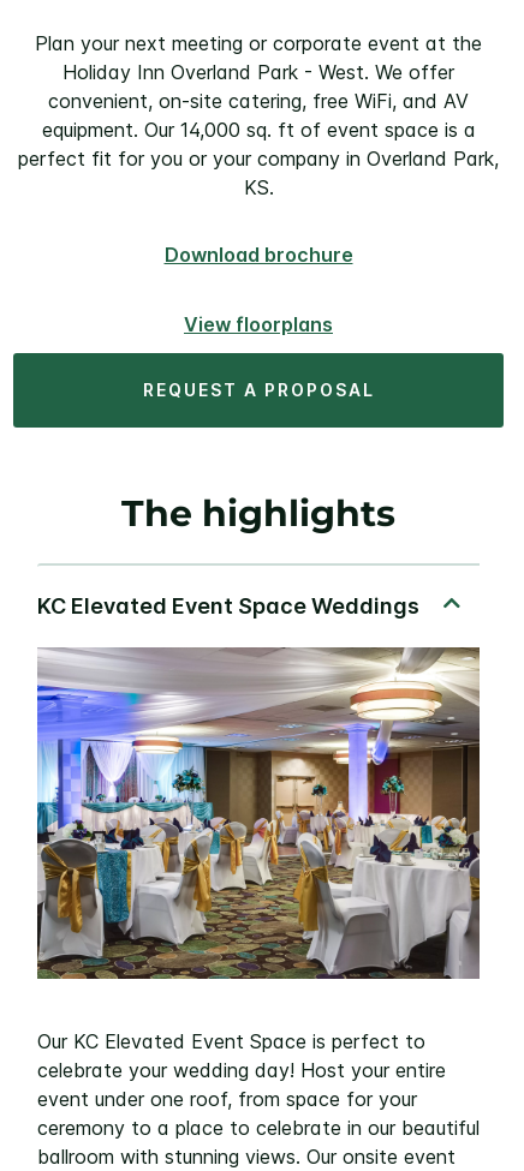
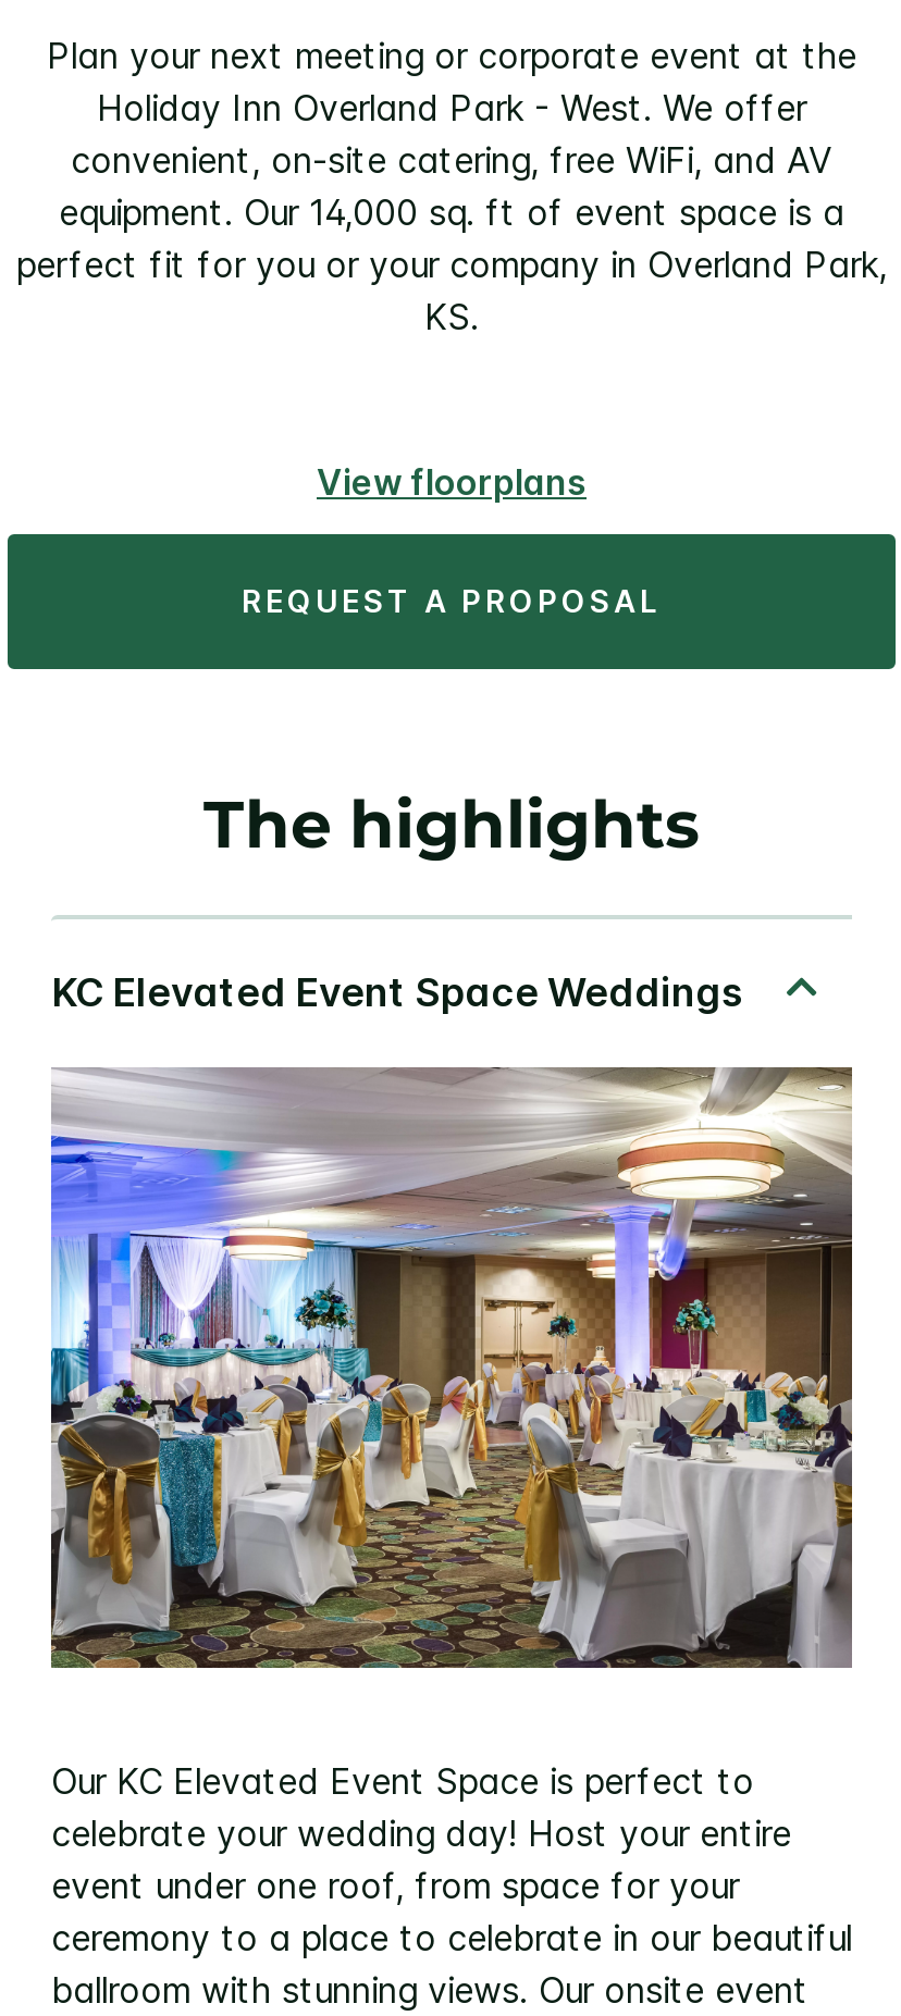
- Download brochure
